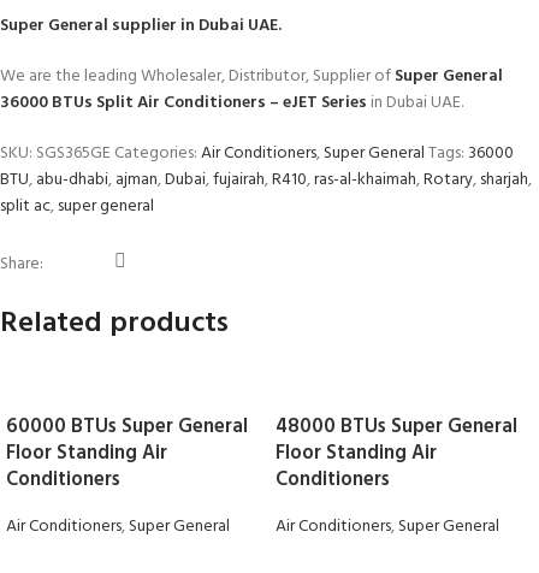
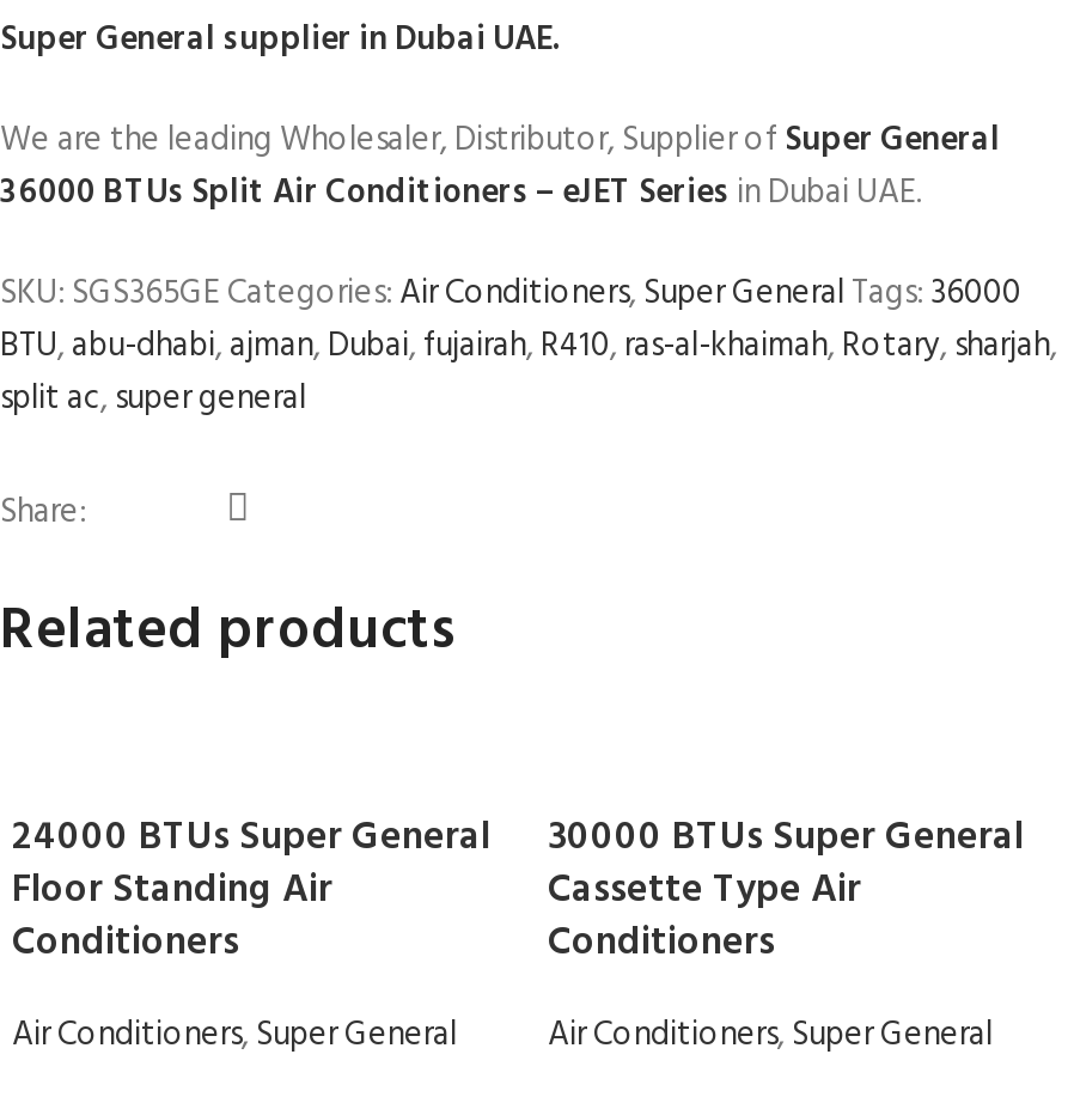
- 60000 BTUs Super General
+ 24000 BTUs Super General

- 48000 BTUs Super General
+ 30000 BTUs Super General

- Floor Standing Air
+ Cassette Type Air
